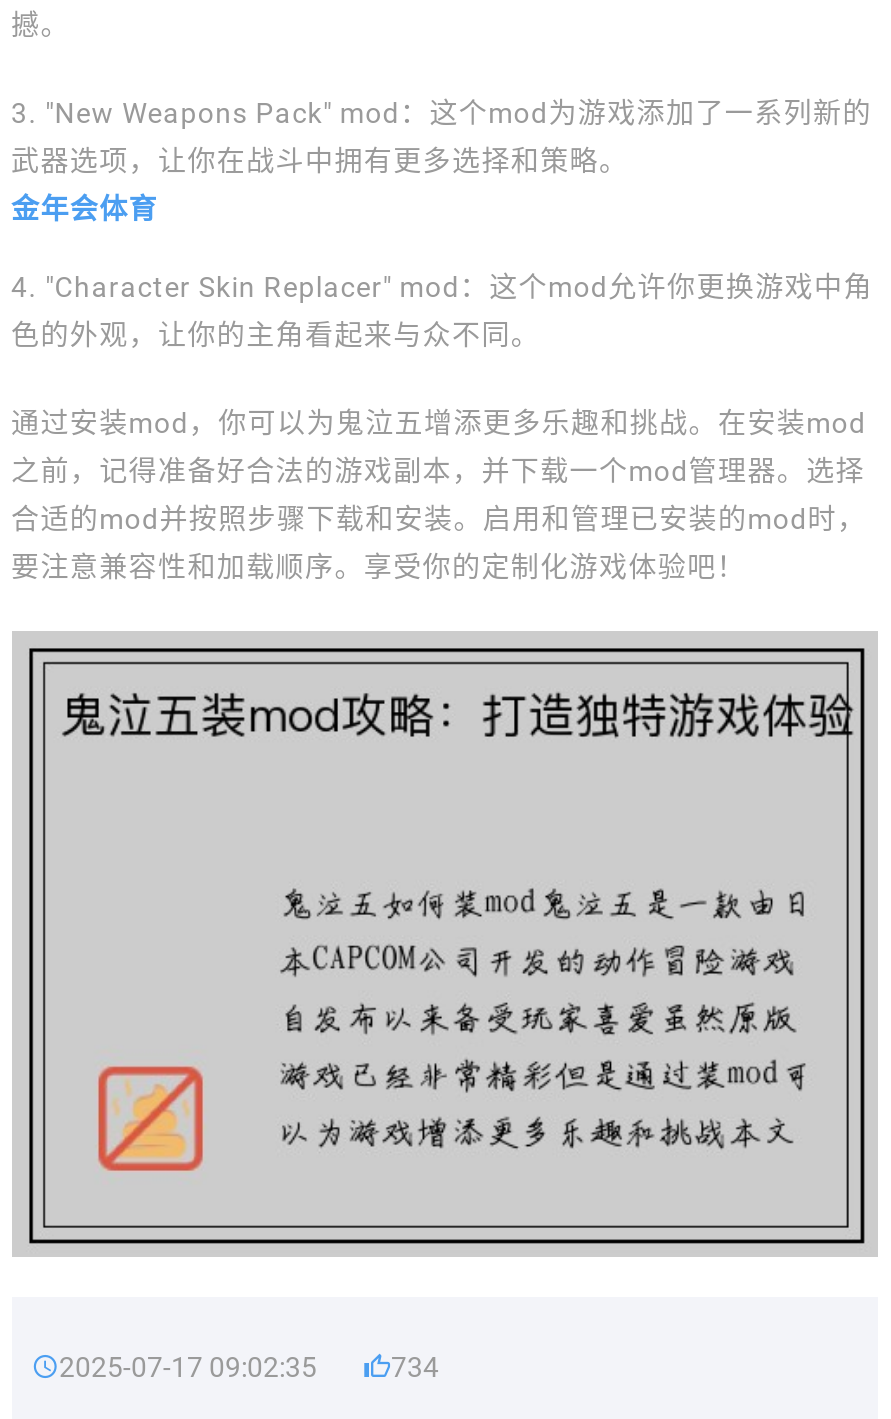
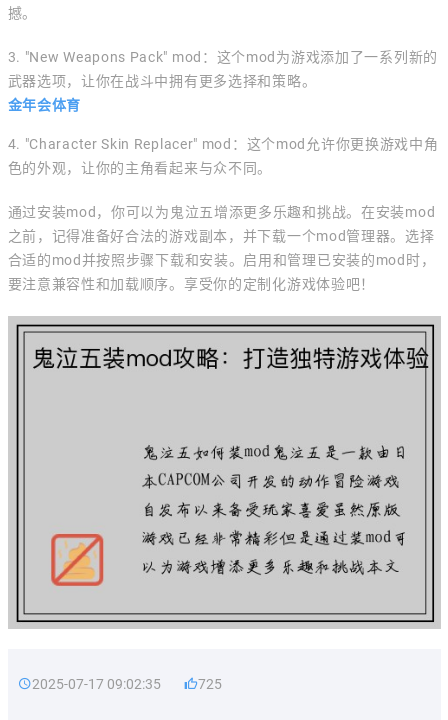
- 734
+ 725
